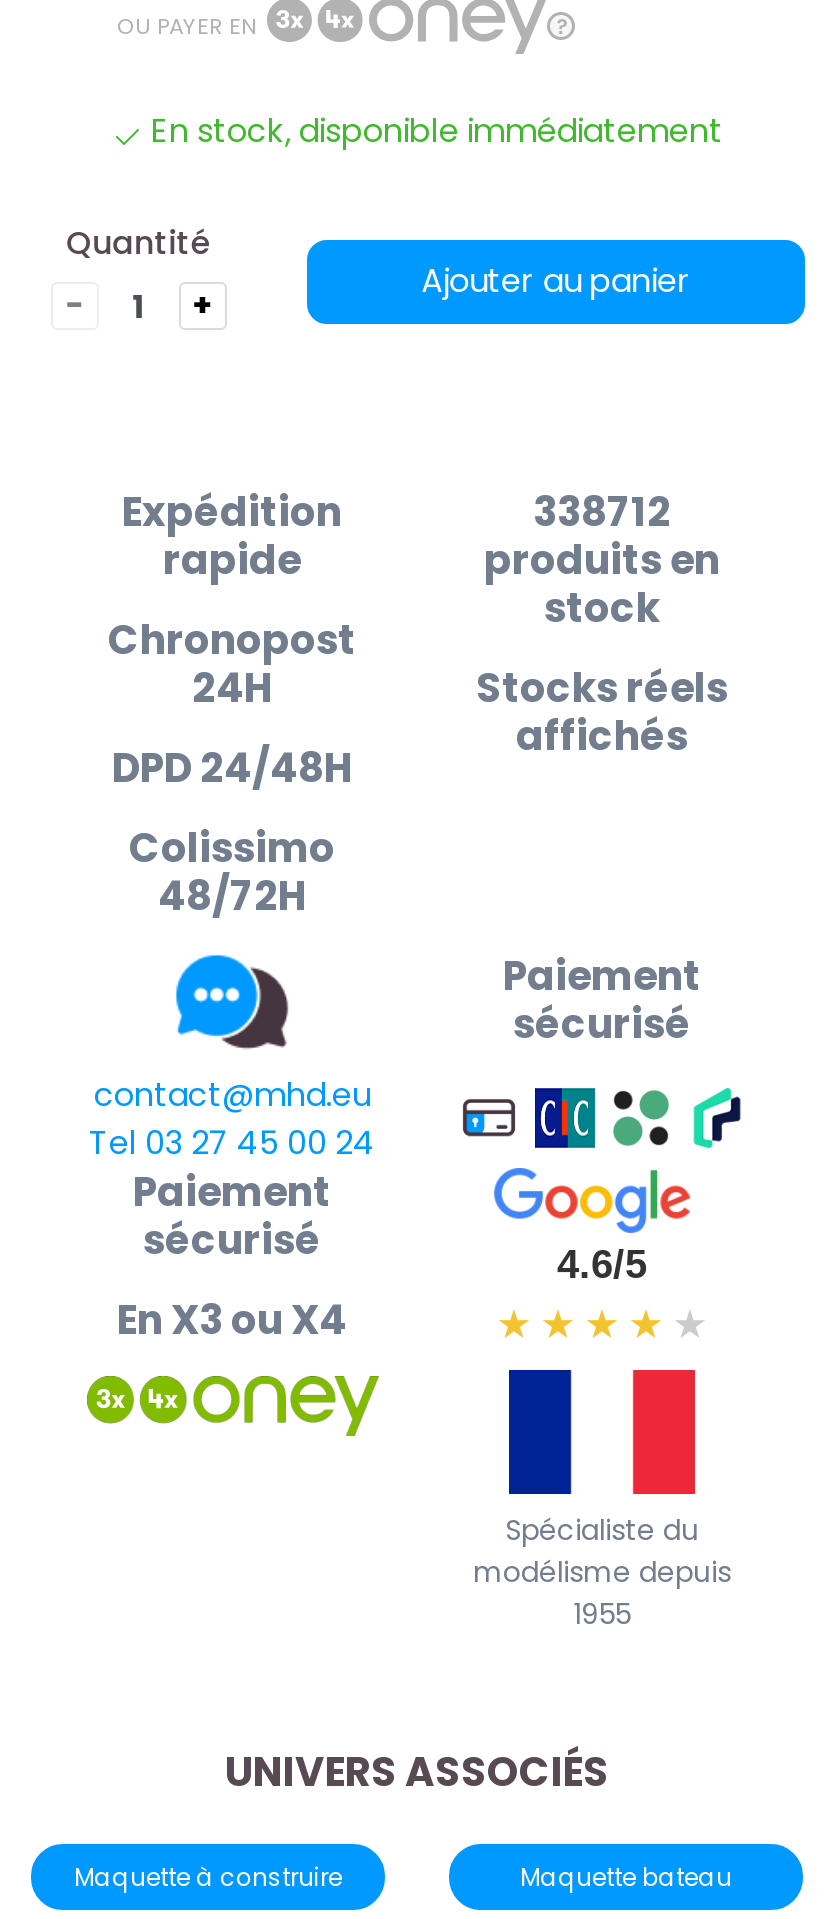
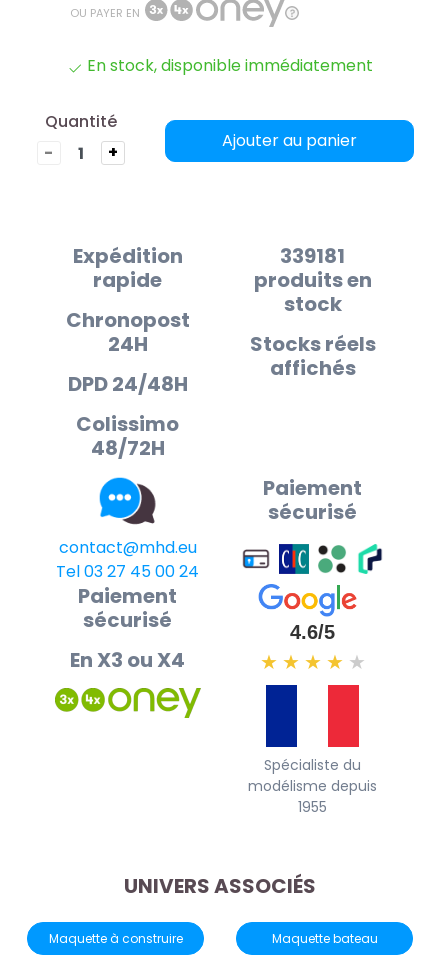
- 338712
+ 339181
